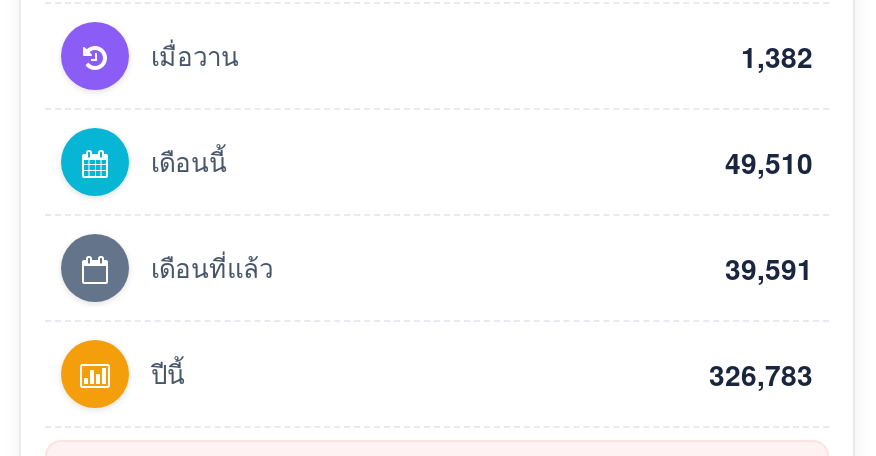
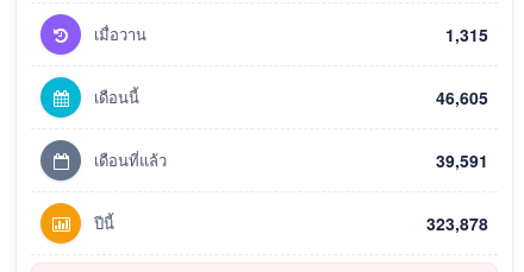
- 1,382
+ 1,315

- 49,510
+ 46,605

- 326,783
+ 323,878
